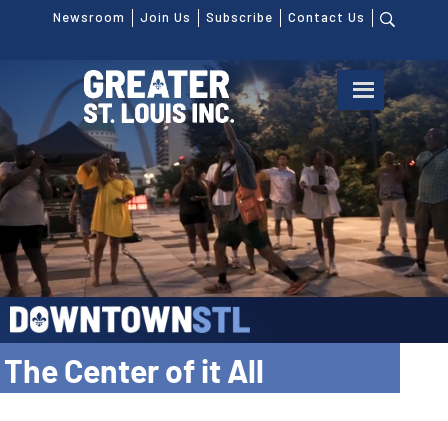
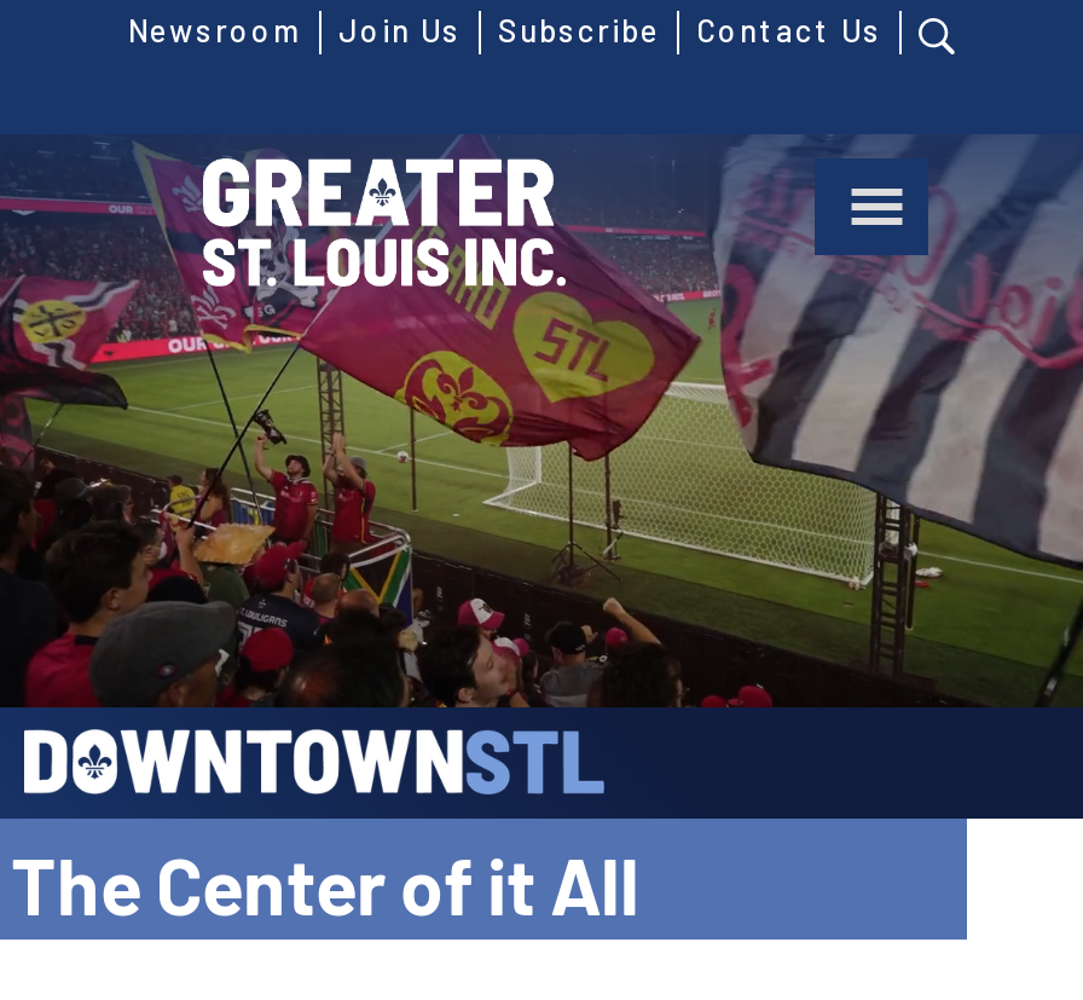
- [image]
+ [image]
